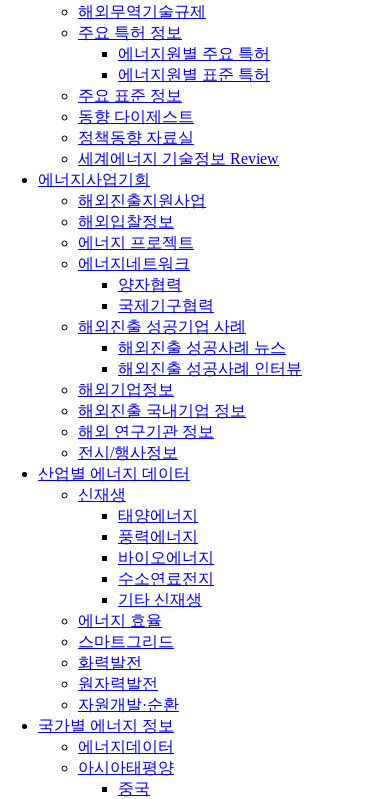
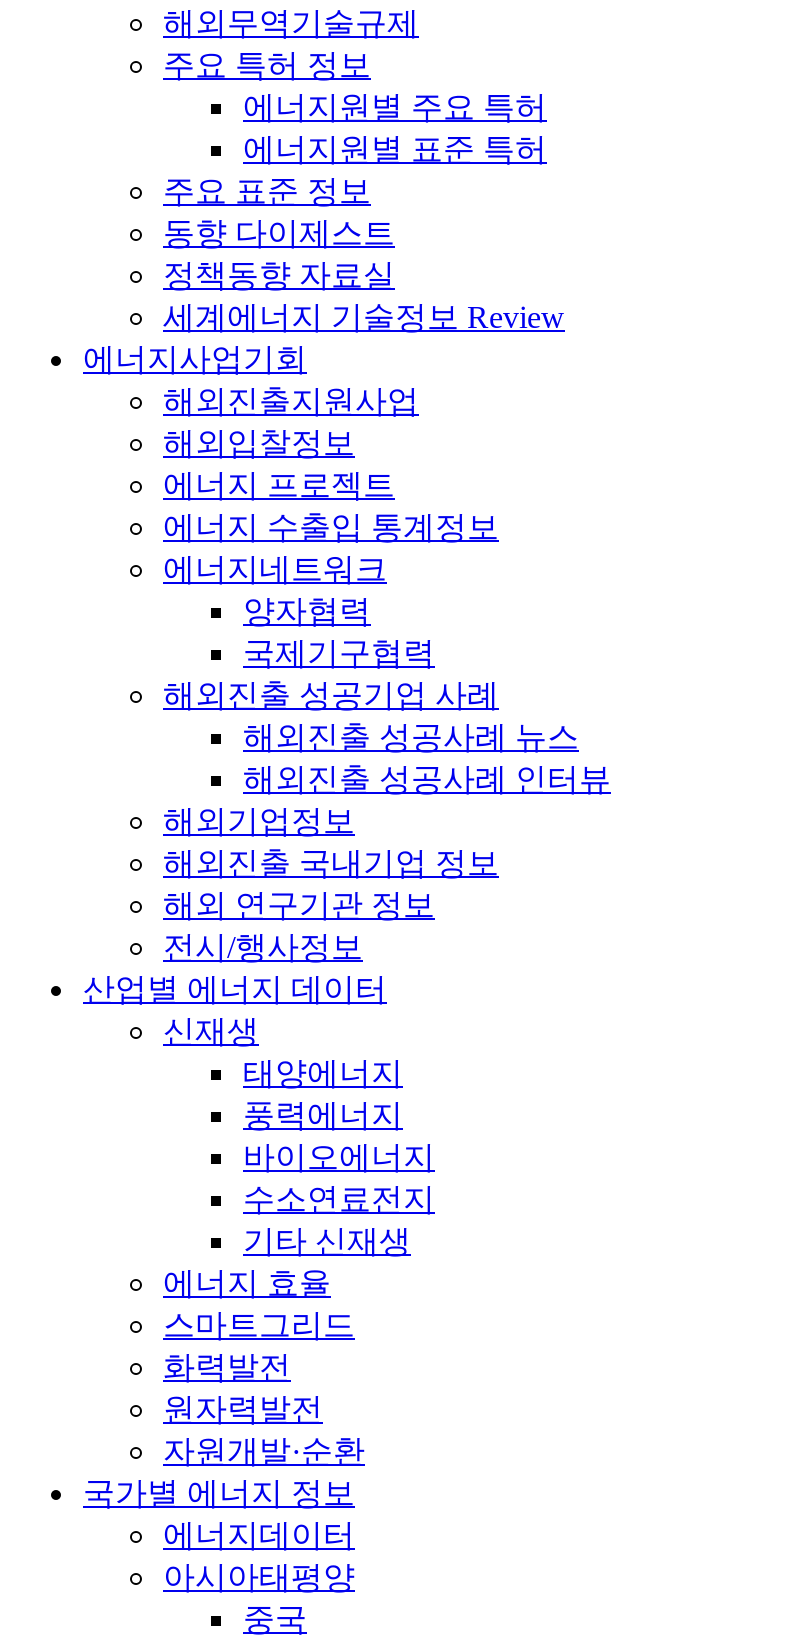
+ 에너지 수출입 통계정보
